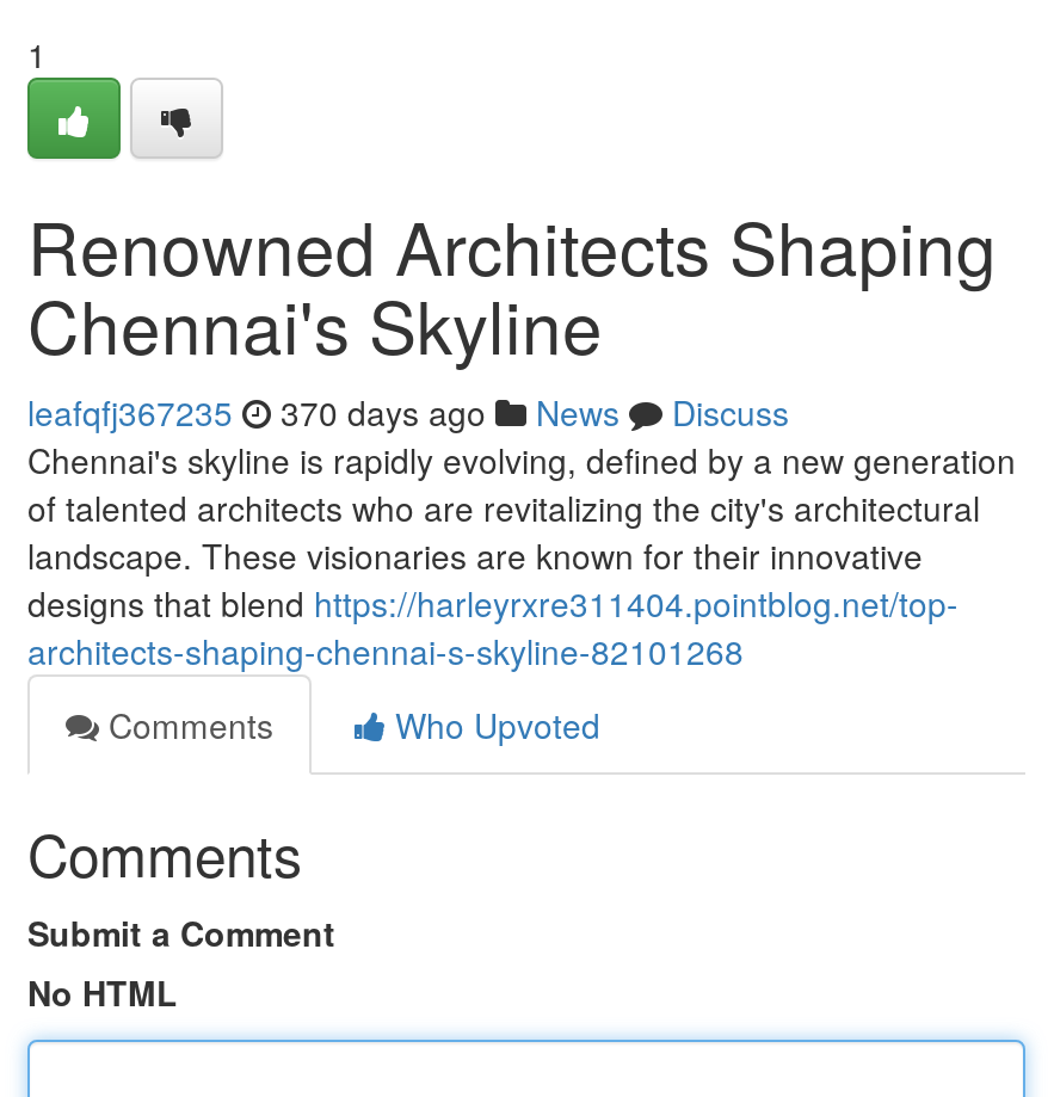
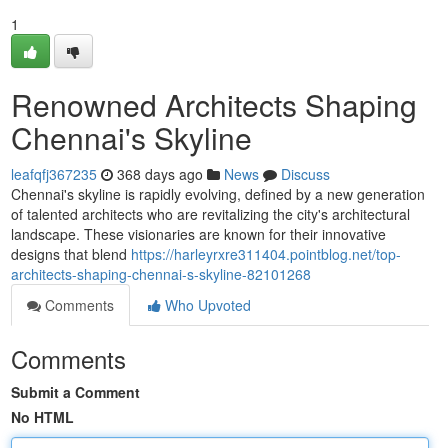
- leafqfj367235 370 days ago News Discuss
+ leafqfj367235 368 days ago News Discuss
